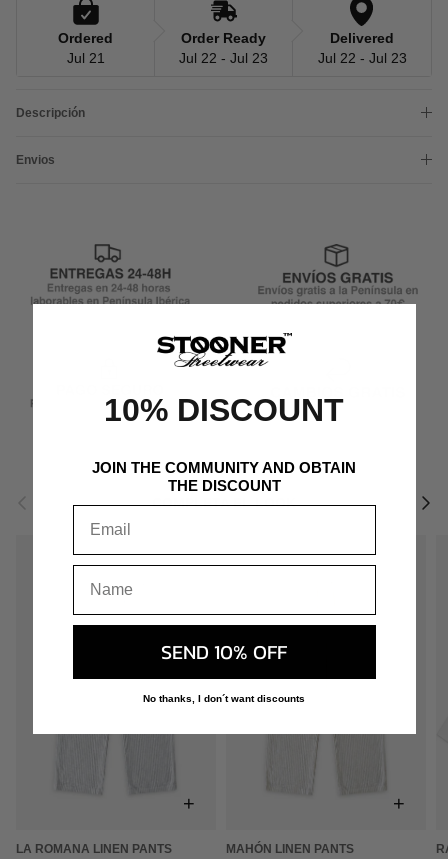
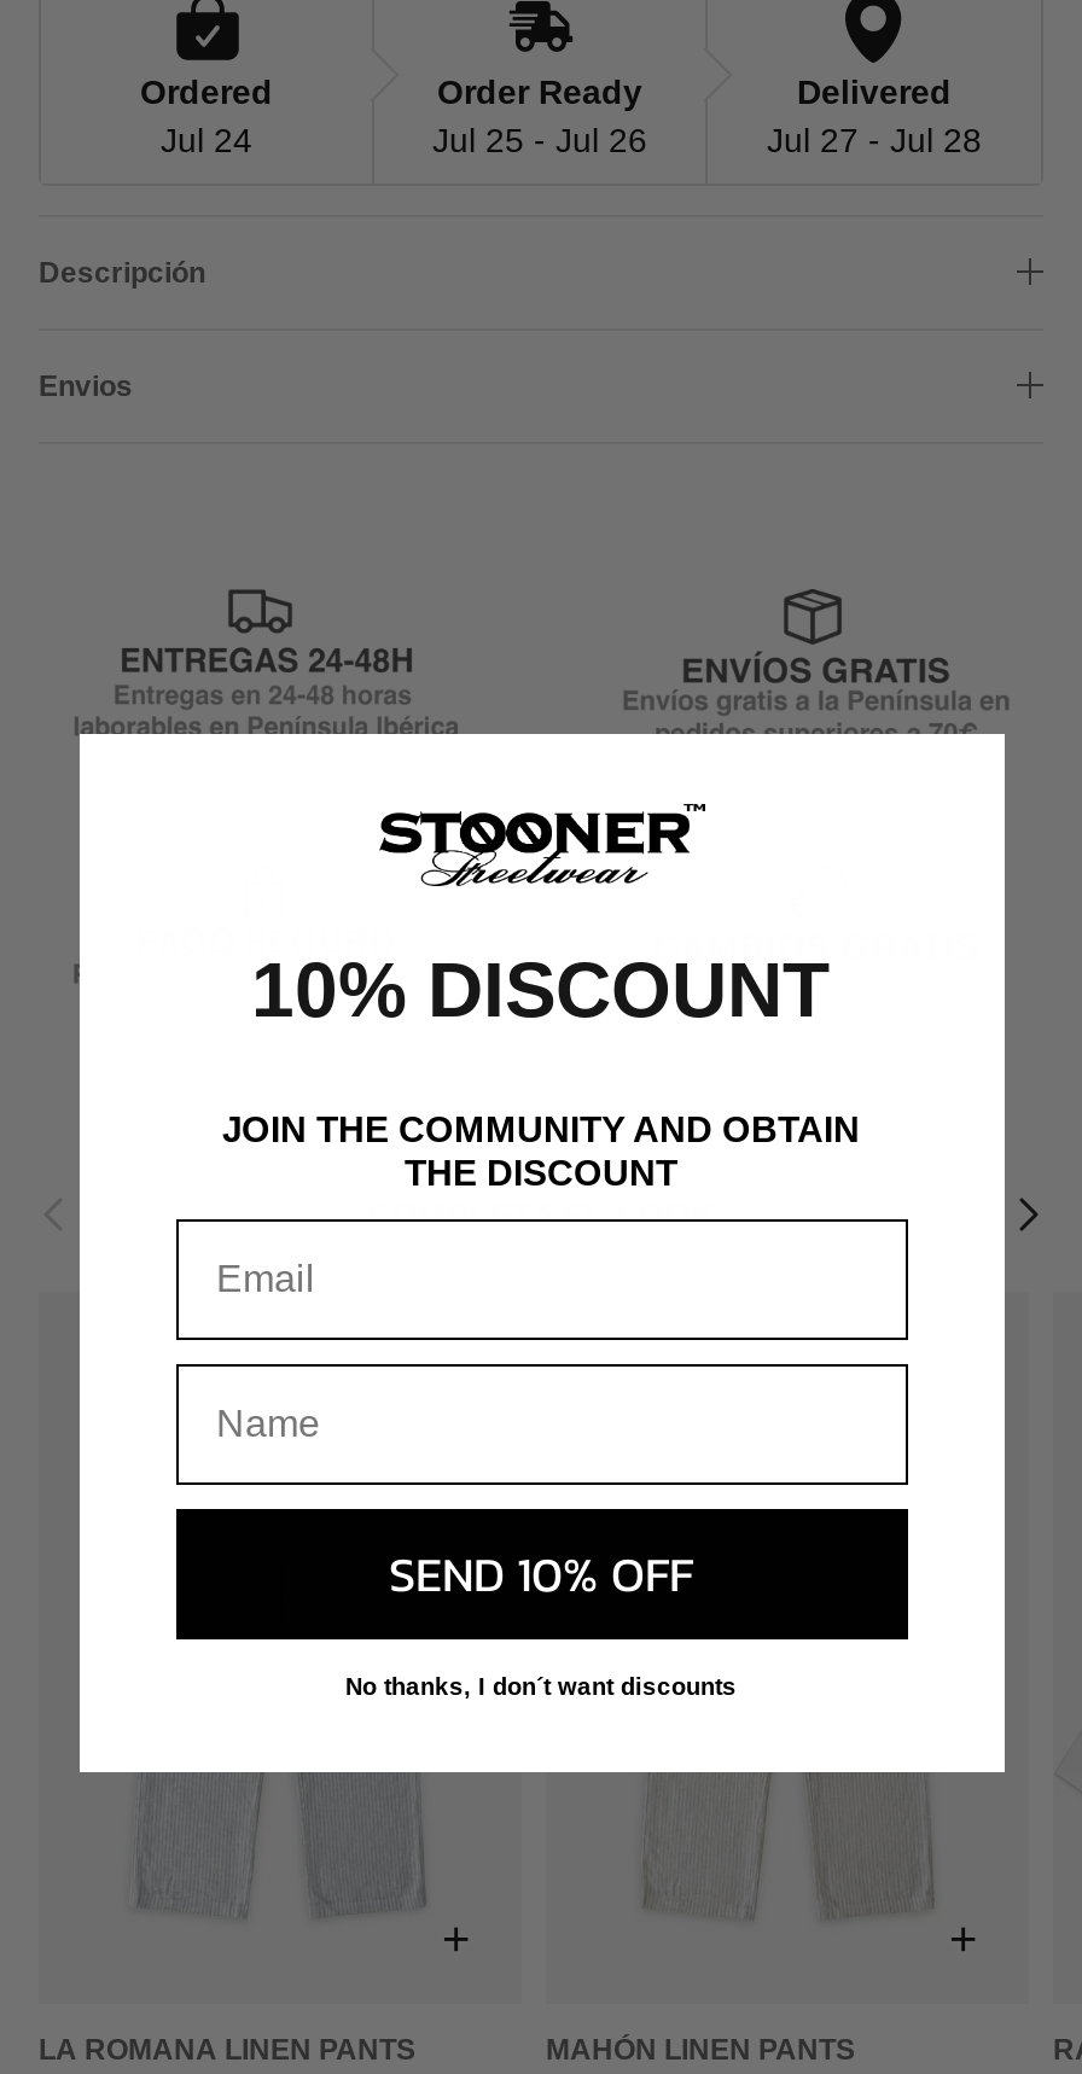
- Jul 21
+ Jul 24

- Jul 22 - Jul 23
+ Jul 25 - Jul 26

- Jul 22 - Jul 23
+ Jul 27 - Jul 28
